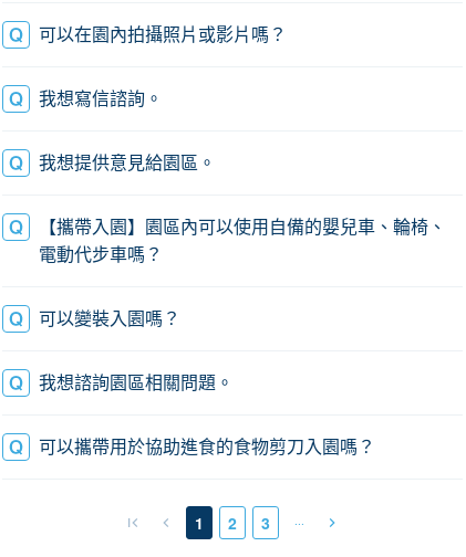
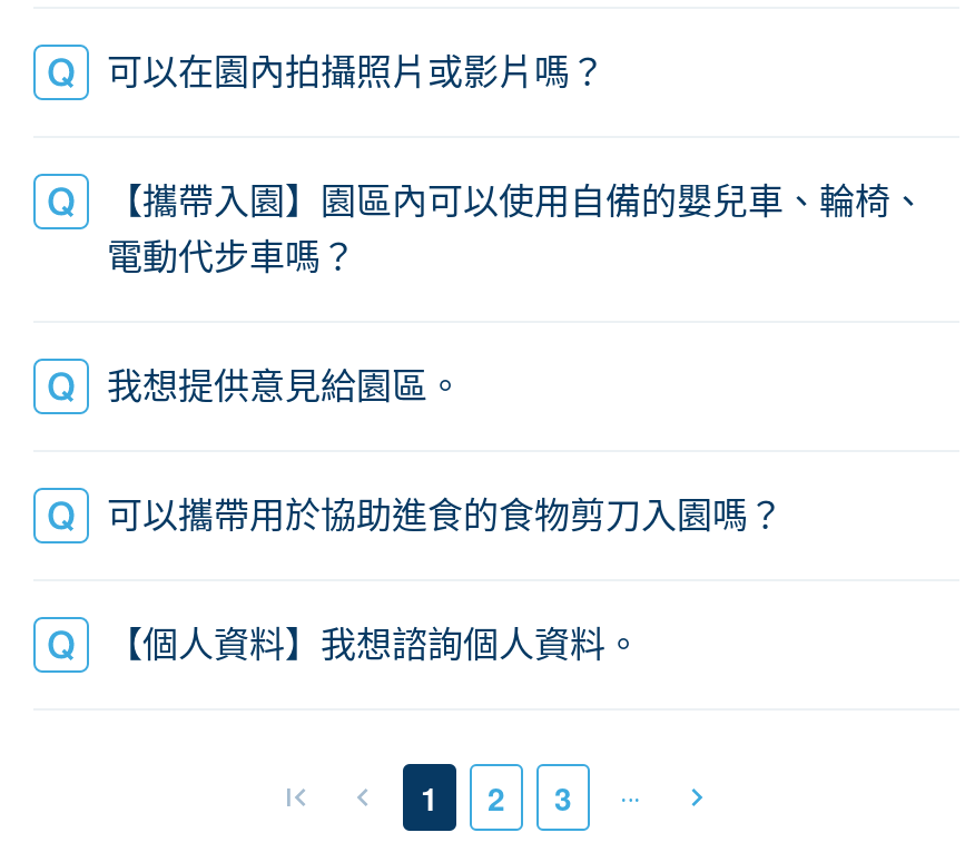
- 我想寫信諮詢。

moved down: 我想提供意見給園區。

- 可以變裝入園嗎？
- 我想諮詢園區相關問題。

moved up: 可以攜帶用於協助進食的食物剪刀入園嗎？

+ 【個人資料】我想諮詢個人資料。
